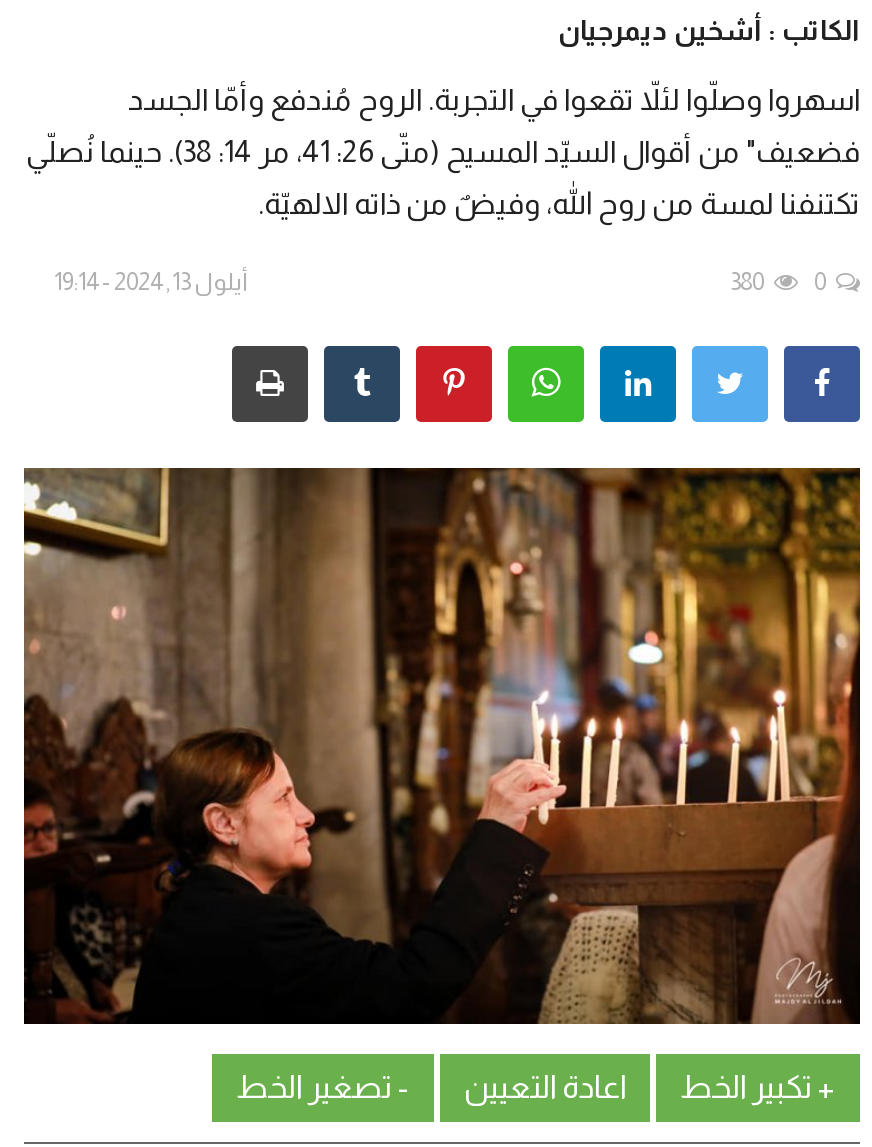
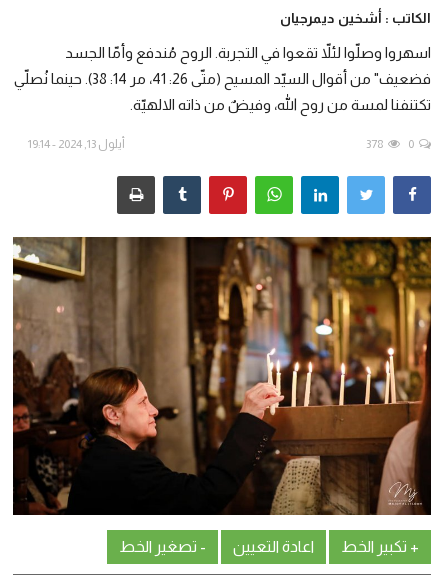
- 380 0
+ 378 0
